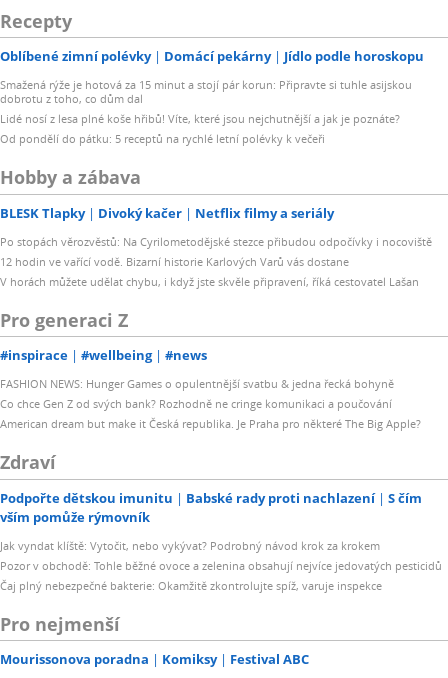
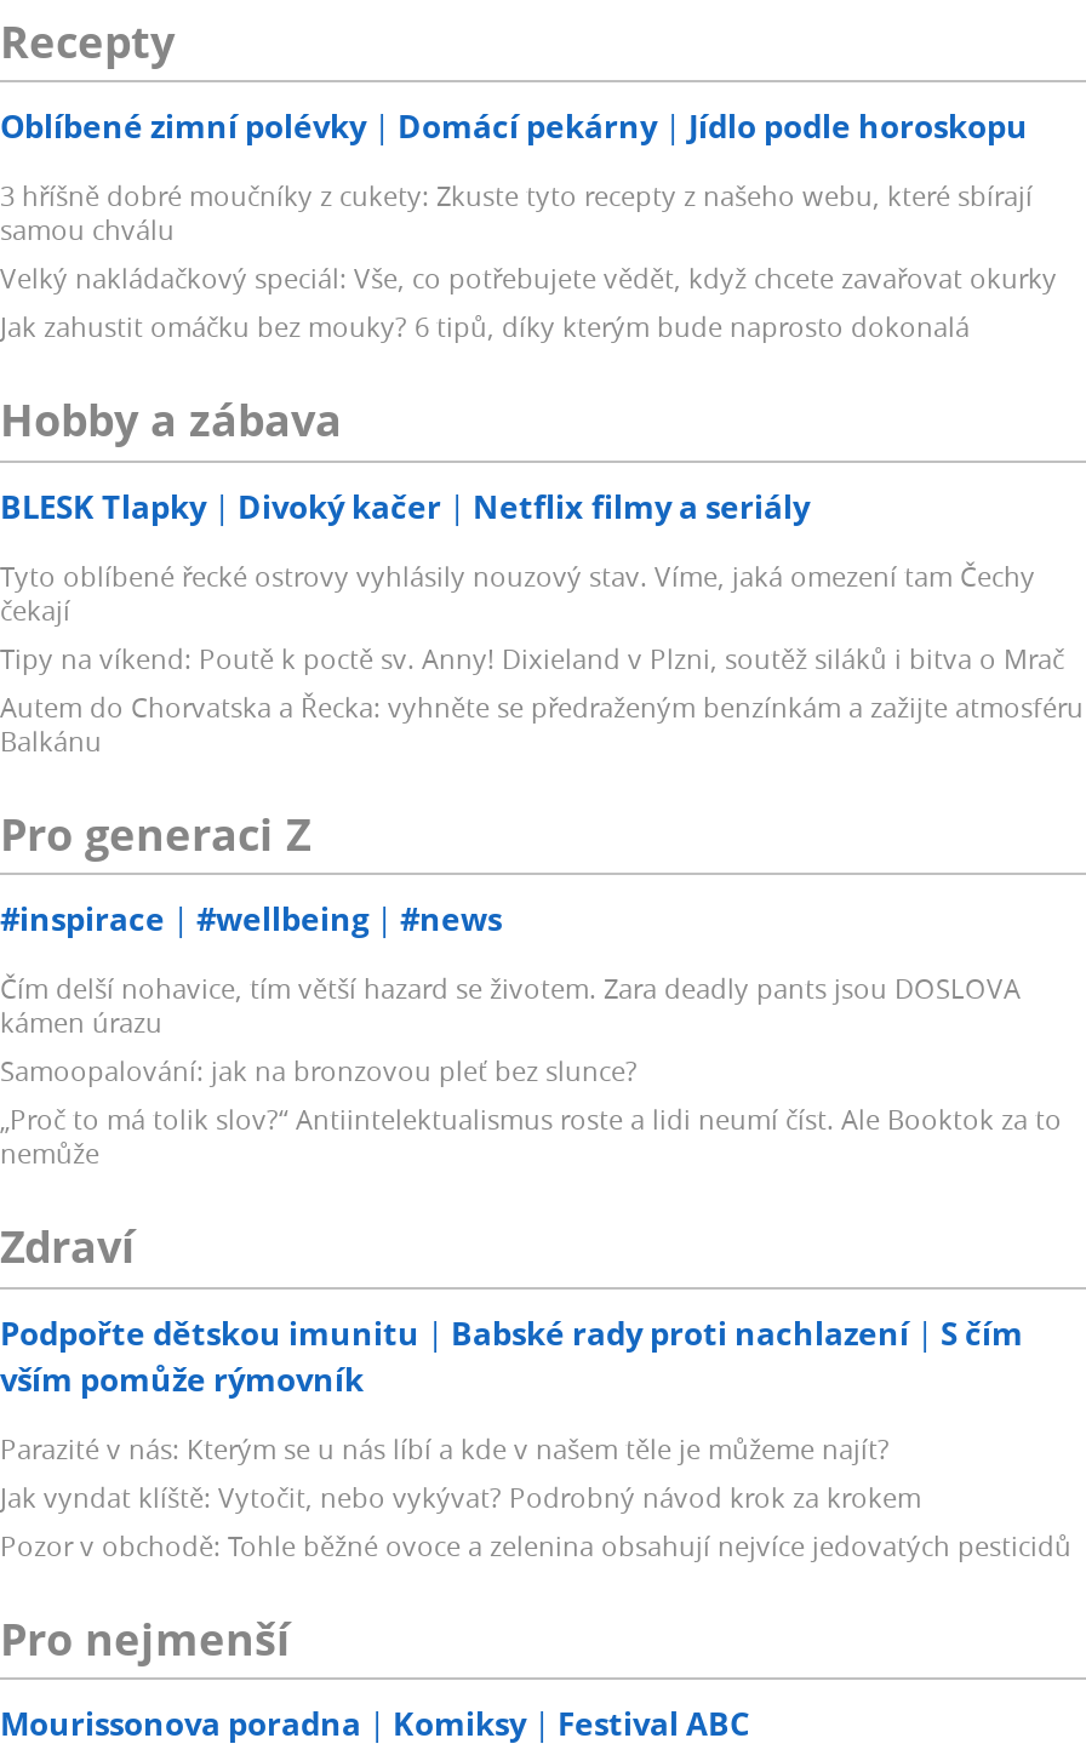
- Smažená rýže je hotová za 15 minut a stojí pár korun: Připravte si tuhle asijskou
- dobrotu z toho, co dům dal
- Lidé nosí z lesa plné koše hřibů! Víte, které jsou nejchutnější a jak je poznáte?
- Od pondělí do pátku: 5 receptů na rychlé letní polévky k večeři
+ 3 hříšně dobré moučníky z cukety: Zkuste tyto recepty z našeho webu, které sbírají
+ samou chválu
+ Velký nakládačkový speciál: Vše, co potřebujete vědět, když chcete zavařovat okurky
+ Jak zahustit omáčku bez mouky? 6 tipů, díky kterým bude naprosto dokonalá

- Po stopách věrozvěstů: Na Cyrilometodějské stezce přibudou odpočívky i nocoviště
- 12 hodin ve vařící vodě. Bizarní historie Karlových Varů vás dostane
- V horách můžete udělat chybu, i když jste skvěle připravení, říká cestovatel Lašan
+ Tyto oblíbené řecké ostrovy vyhlásily nouzový stav. Víme, jaká omezení tam Čechy
+ čekají
+ Tipy na víkend: Poutě k poctě sv. Anny! Dixieland v Plzni, soutěž siláků i bitva o Mrač
+ Autem do Chorvatska a Řecka: vyhněte se předraženým benzínkám a zažijte atmosféru
+ Balkánu

- FASHION NEWS: Hunger Games o opulentnější svatbu & jedna řecká bohyně
- Co chce Gen Z od svých bank? Rozhodně ne cringe komunikaci a poučování
- American dream but make it Česká republika. Je Praha pro některé The Big Apple?
+ Čím delší nohavice, tím větší hazard se životem. Zara deadly pants jsou DOSLOVA
+ kámen úrazu
+ Samoopalování: jak na bronzovou pleť bez slunce?
+ „Proč to má tolik slov?“ Antiintelektualismus roste a lidi neumí číst. Ale Booktok za to
+ nemůže

+ Parazité v nás: Kterým se u nás líbí a kde v našem těle je můžeme najít?

moved down: Jak vyndat klíště: Vytočit, nebo vykývat? Podrobný návod krok za krokem | Pozor v obchodě: Tohle běžné ovoce a zelenina obsahují nejvíce jedovatých pesticidů

- Čaj plný nebezpečné bakterie: Okamžitě zkontrolujte spíž, varuje inspekce
